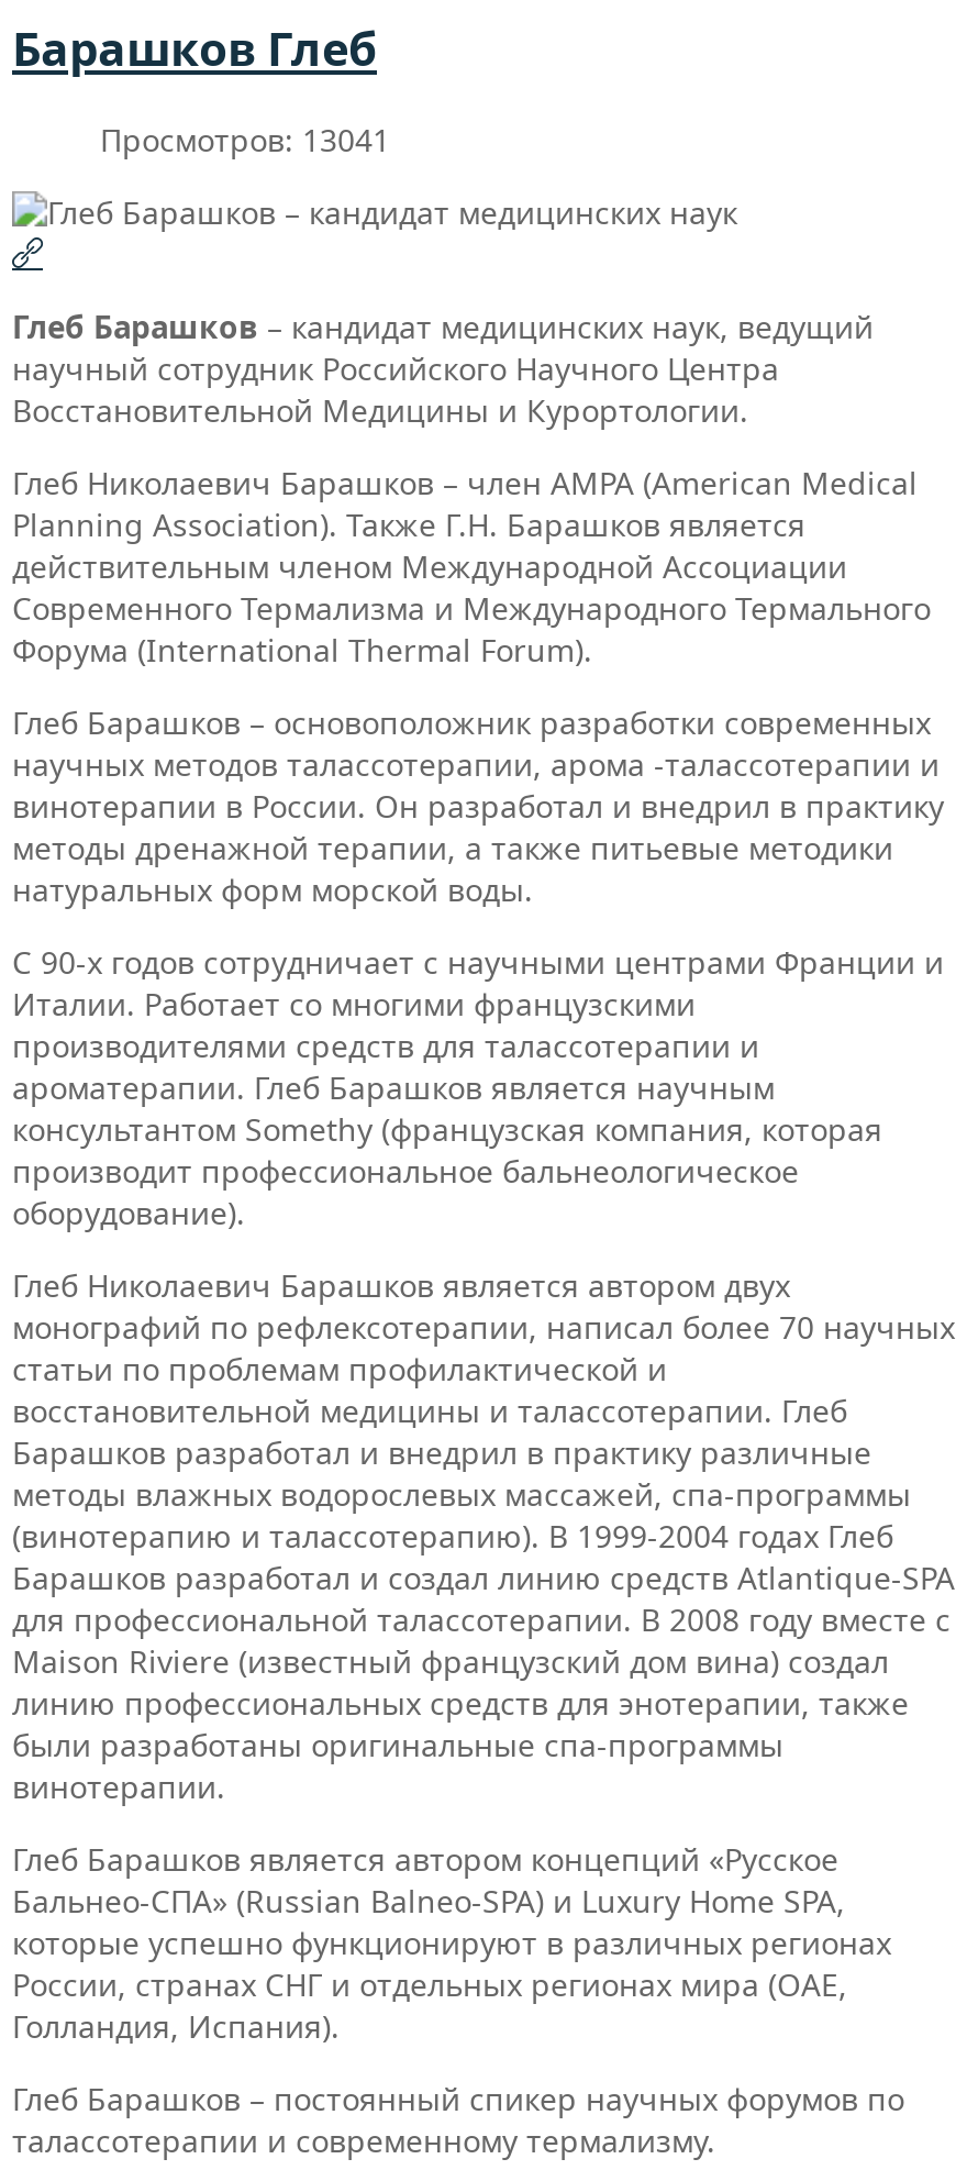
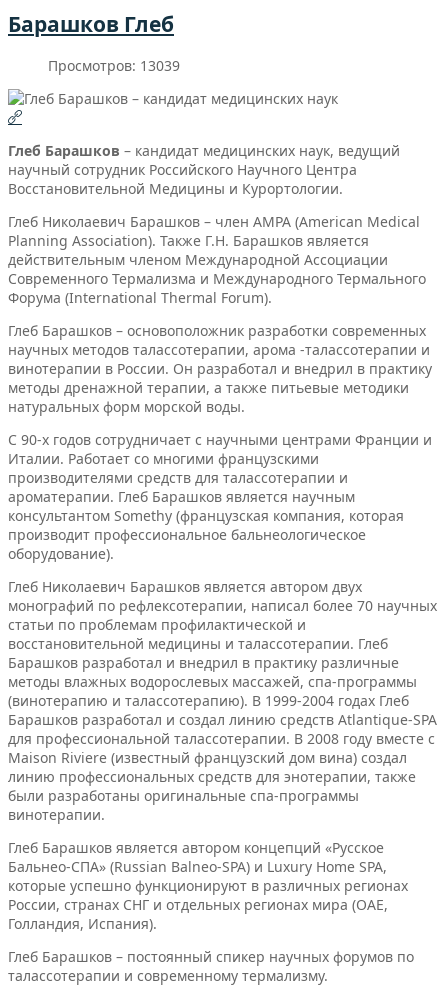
- Просмотров: 13041
+ Просмотров: 13039
